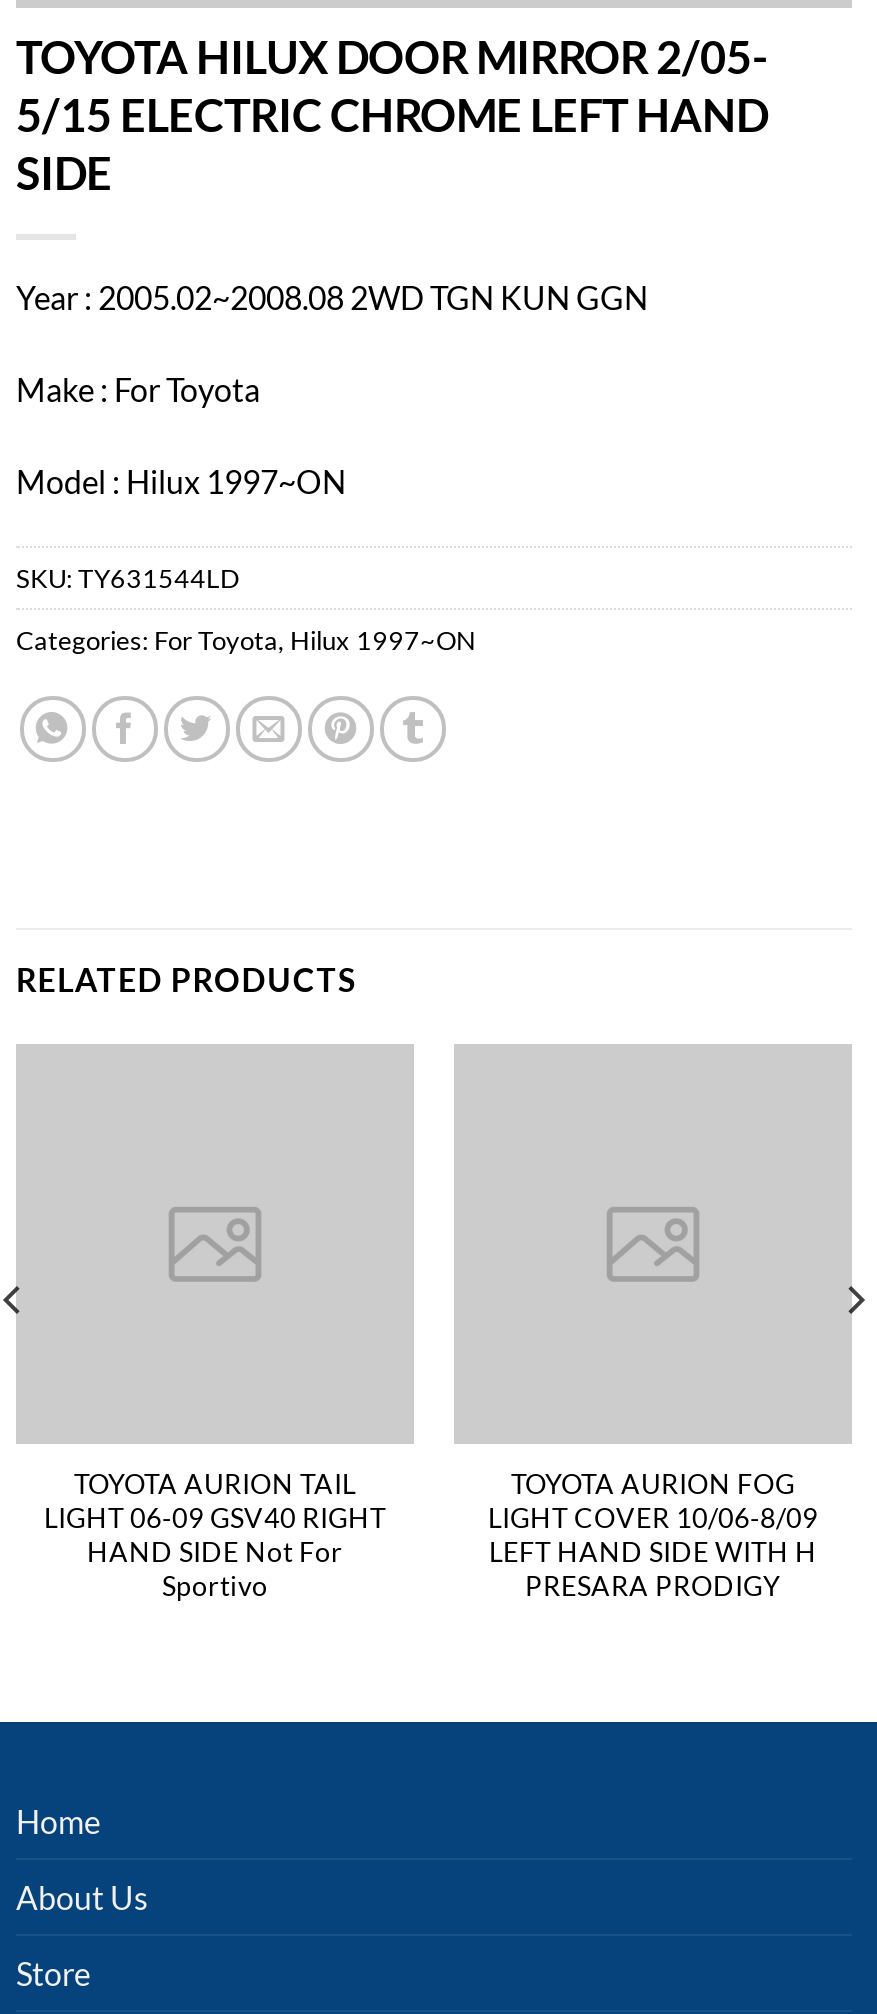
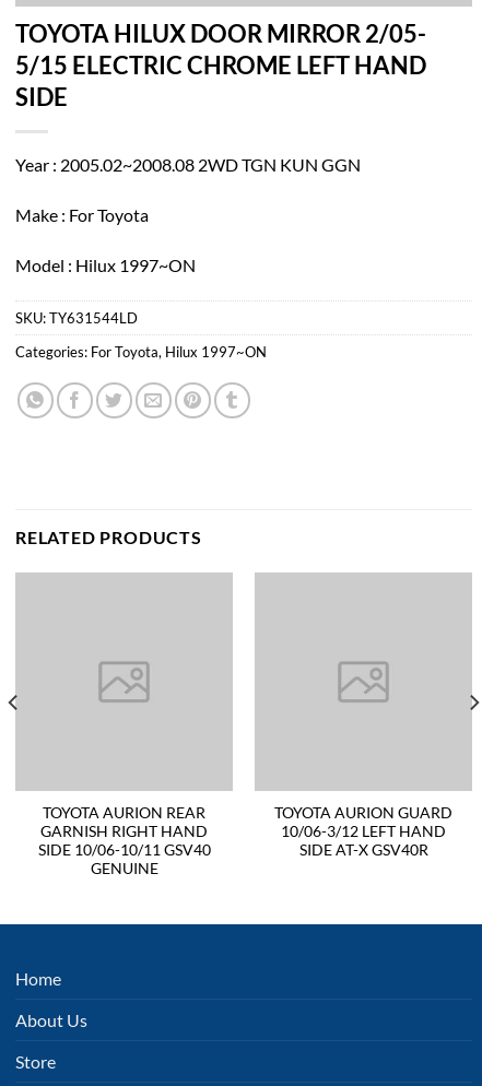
- TOYOTA AURION TAIL
- LIGHT 06-09 GSV40 RIGHT
- HAND SIDE Not For
- Sportivo
+ TOYOTA AURION REAR
+ GARNISH RIGHT HAND
+ SIDE 10/06-10/11 GSV40
+ GENUINE

- TOYOTA AURION FOG
- LIGHT COVER 10/06-8/09
- LEFT HAND SIDE WITH H
- PRESARA PRODIGY
+ TOYOTA AURION GUARD
+ 10/06-3/12 LEFT HAND
+ SIDE AT-X GSV40R
